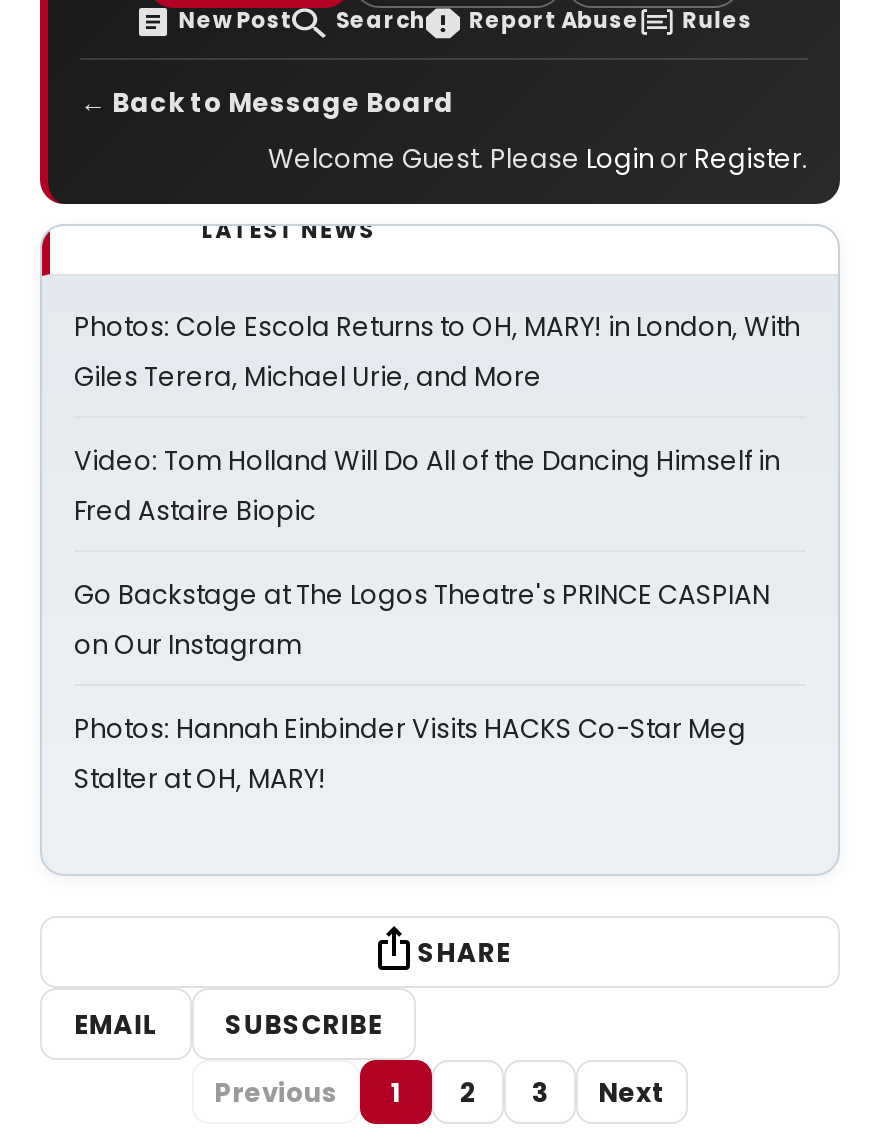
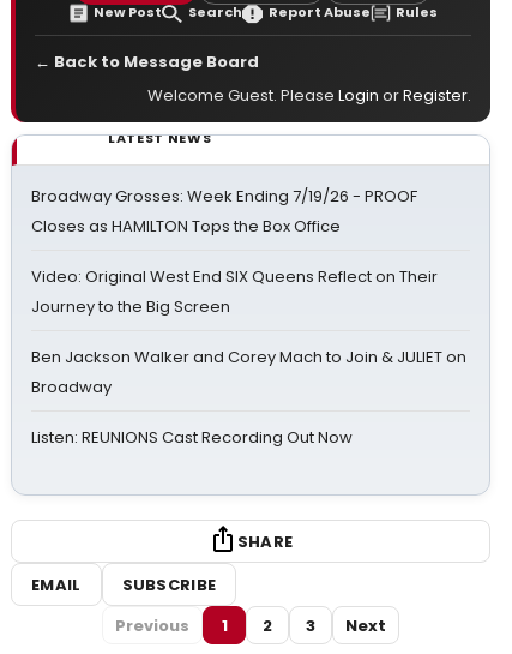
- Photos: Cole Escola Returns to OH, MARY! in London, With
- Giles Terera, Michael Urie, and More
+ Broadway Grosses: Week Ending 7/19/26 - PROOF
+ Closes as HAMILTON Tops the Box Office

- Video: Tom Holland Will Do All of the Dancing Himself in
- Fred Astaire Biopic
+ Video: Original West End SIX Queens Reflect on Their
+ Journey to the Big Screen

- Go Backstage at The Logos Theatre's PRINCE CASPIAN
- on Our Instagram
+ Ben Jackson Walker and Corey Mach to Join & JULIET on
+ Broadway

- Photos: Hannah Einbinder Visits HACKS Co-Star Meg
- Stalter at OH, MARY!
+ Listen: REUNIONS Cast Recording Out Now
